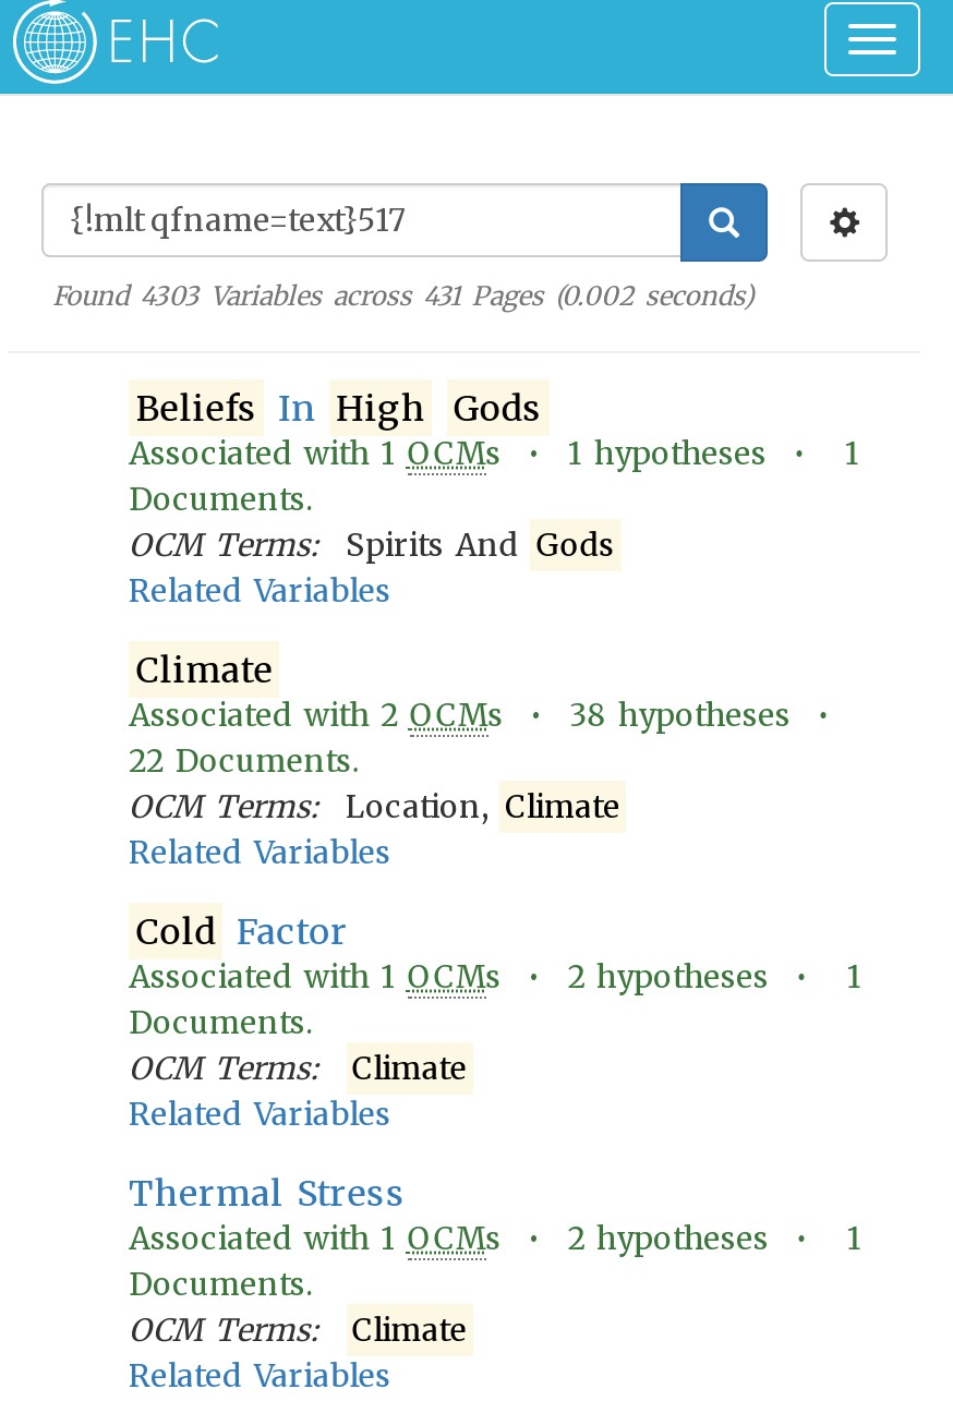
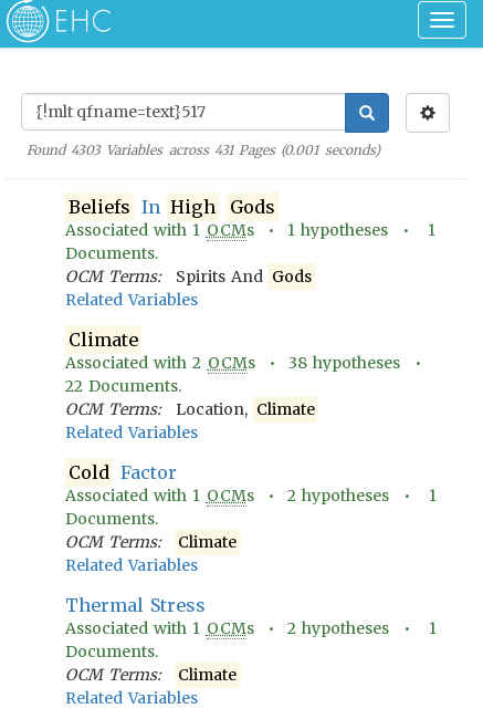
- Found 4303 Variables across 431 Pages (0.002 seconds)
+ Found 4303 Variables across 431 Pages (0.001 seconds)
